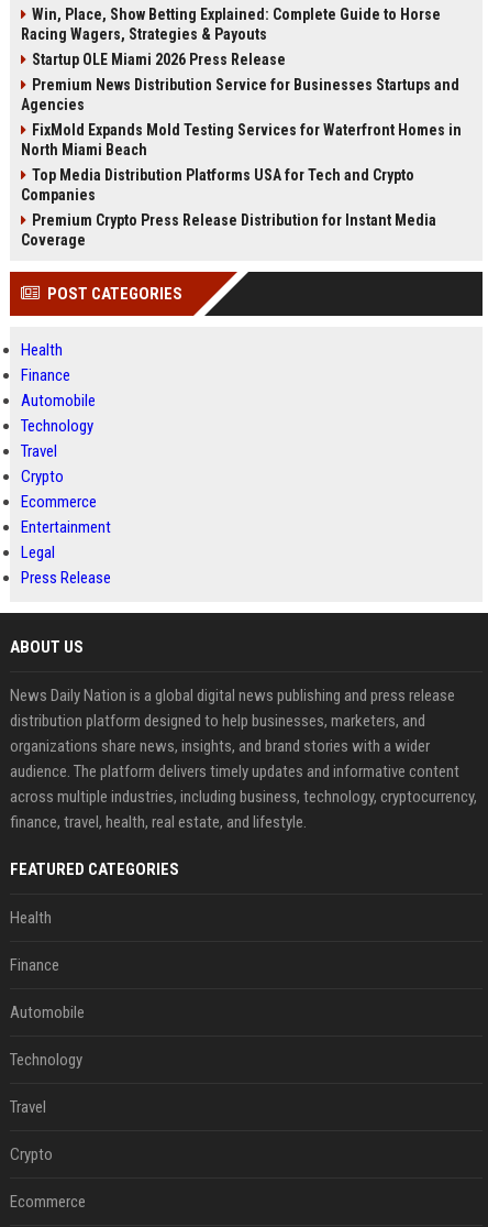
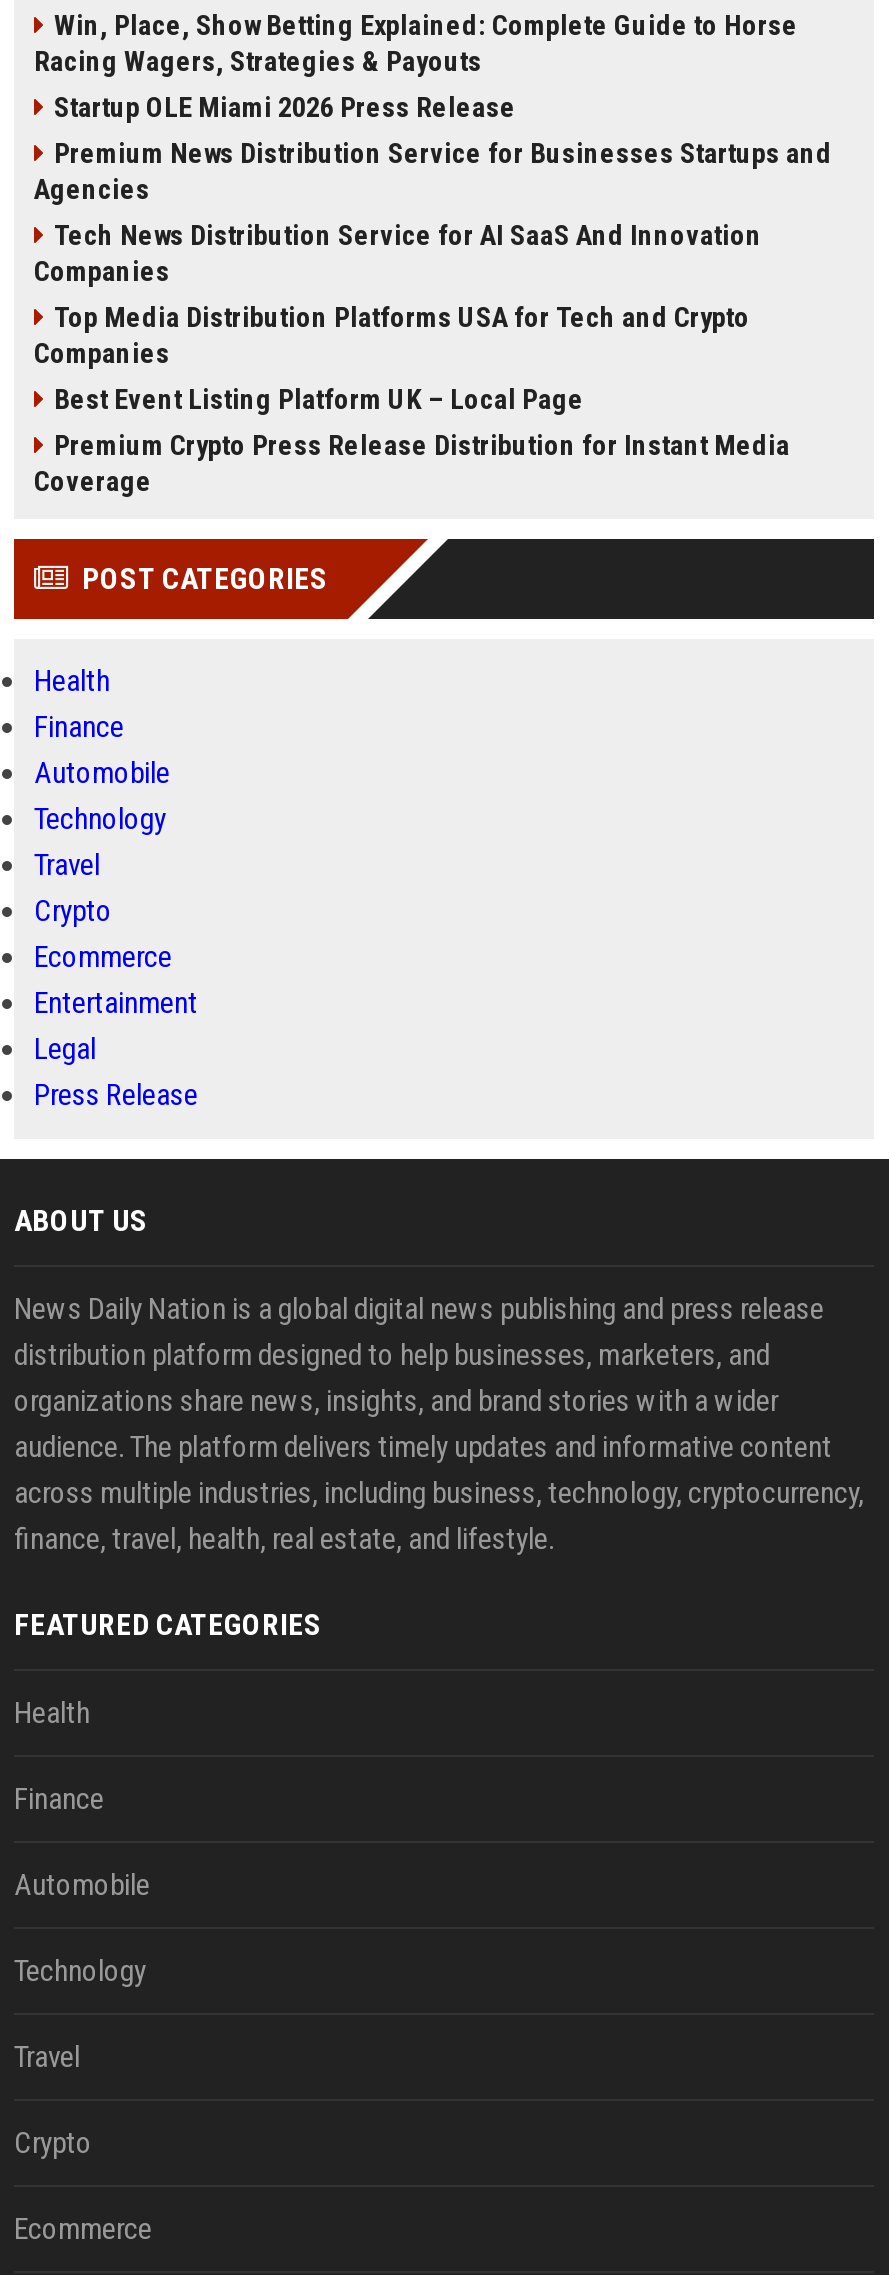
- FixMold Expands Mold Testing Services for Waterfront Homes in
- North Miami Beach
+ Tech News Distribution Service for AI SaaS And Innovation
+ Companies

+ Best Event Listing Platform UK – Local Page
